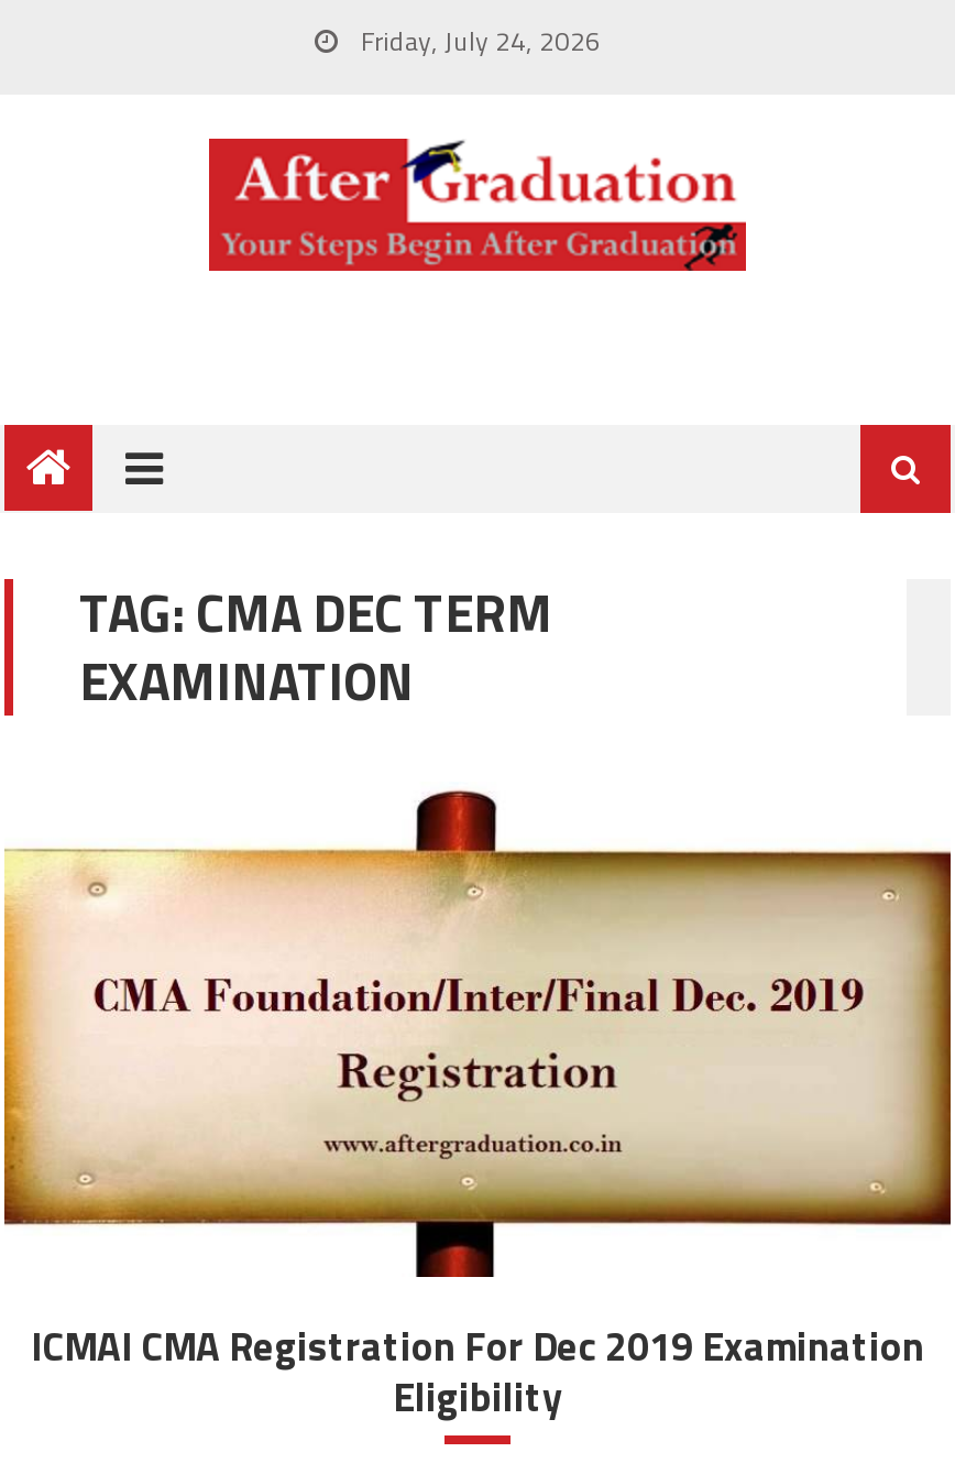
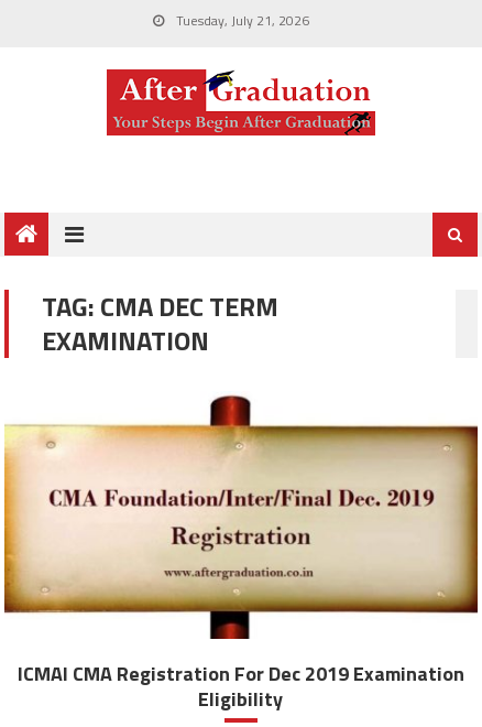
- Friday, July 24, 2026
+ Tuesday, July 21, 2026
